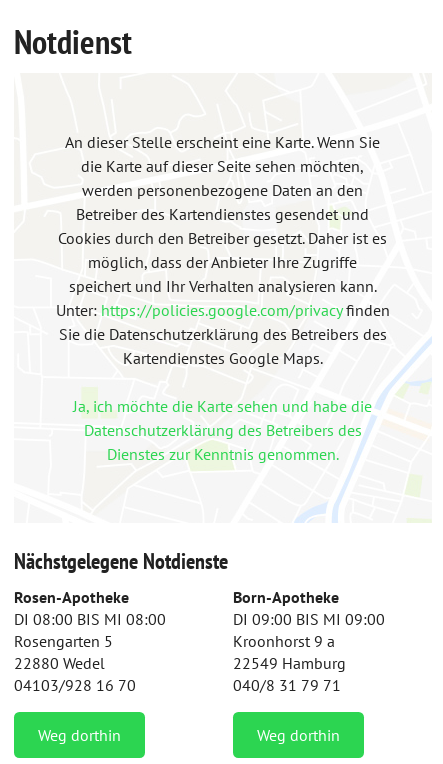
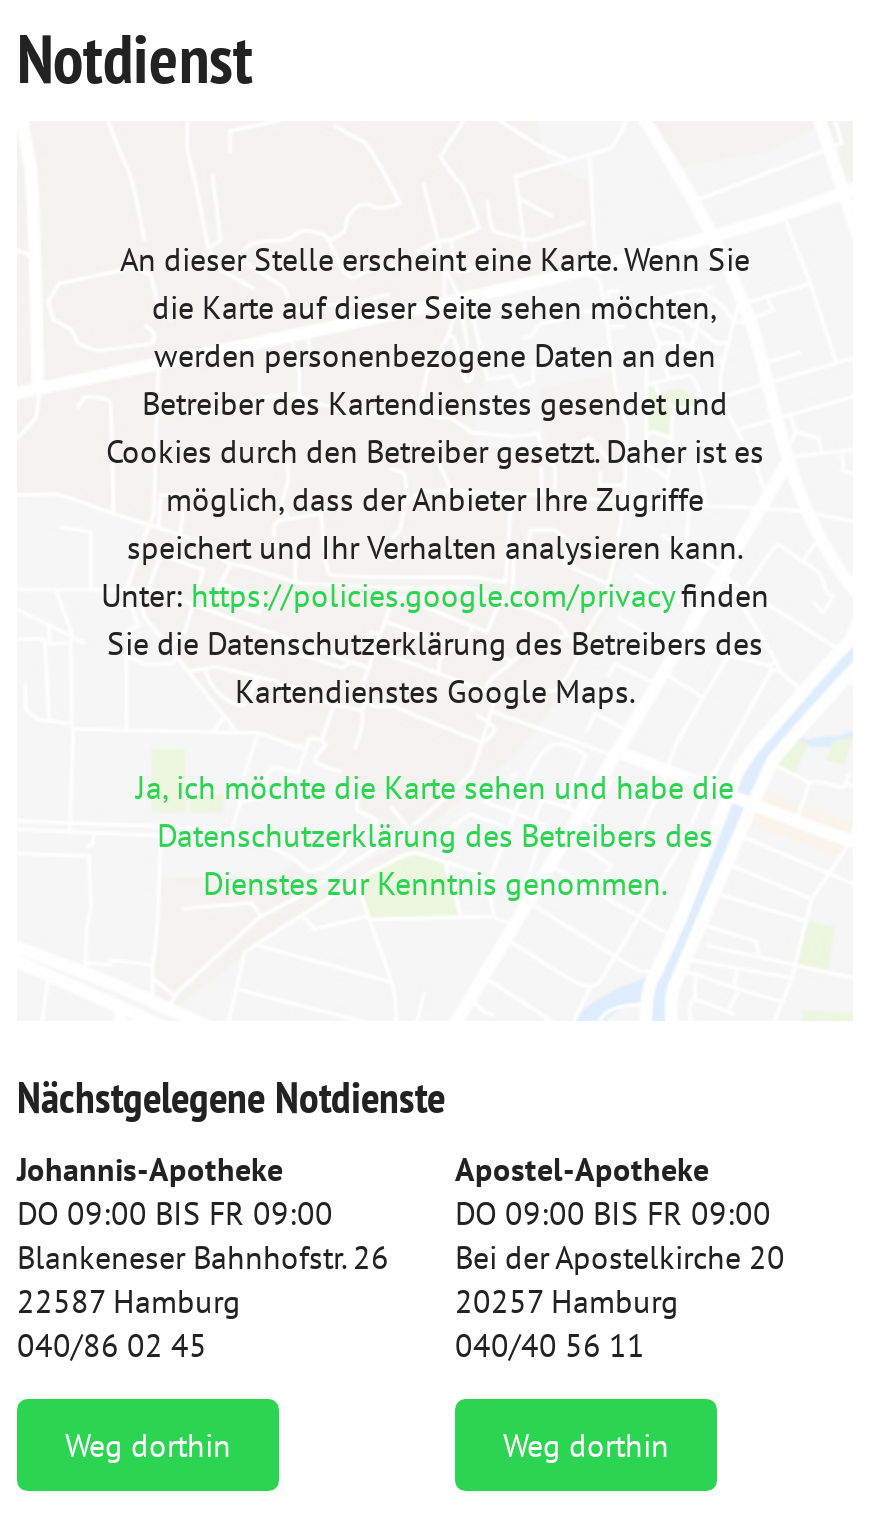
- Rosen-Apotheke
- DI 08:00 BIS MI 08:00
- Rosengarten 5
- 22880 Wedel
- 04103/928 16 70
+ Johannis-Apotheke
+ DO 09:00 BIS FR 09:00
+ Blankeneser Bahnhofstr. 26
+ 22587 Hamburg
+ 040/86 02 45

- Born-Apotheke
- DI 09:00 BIS MI 09:00
- Kroonhorst 9 a
- 22549 Hamburg
- 040/8 31 79 71
+ Apostel-Apotheke
+ DO 09:00 BIS FR 09:00
+ Bei der Apostelkirche 20
+ 20257 Hamburg
+ 040/40 56 11
